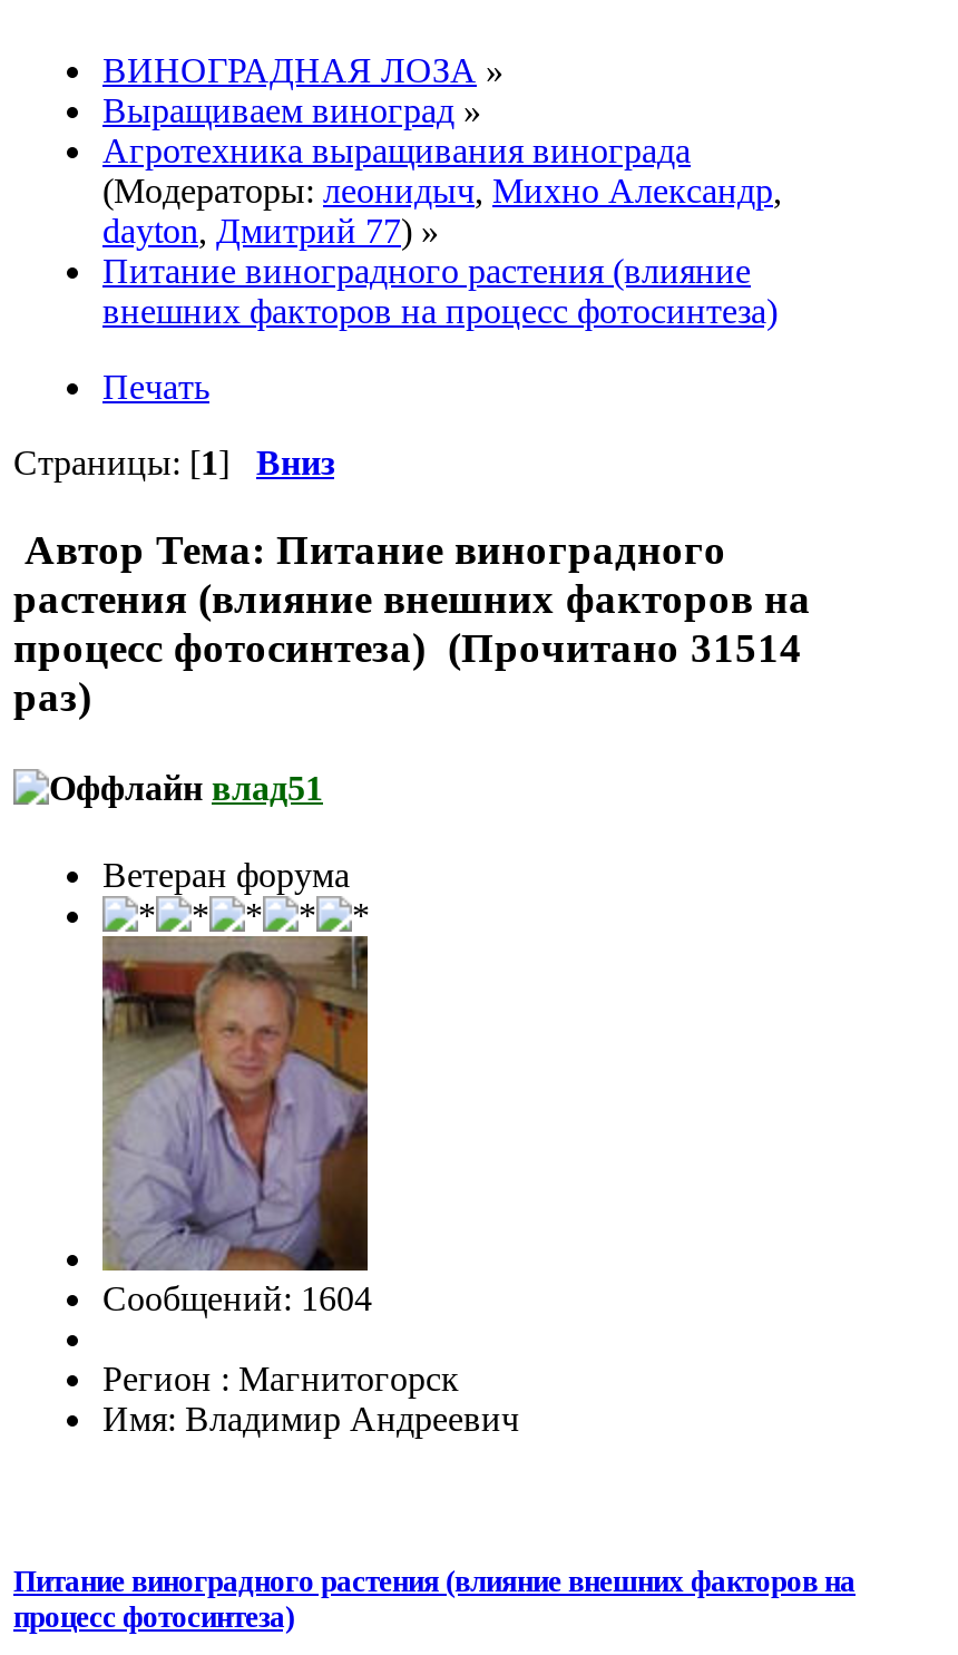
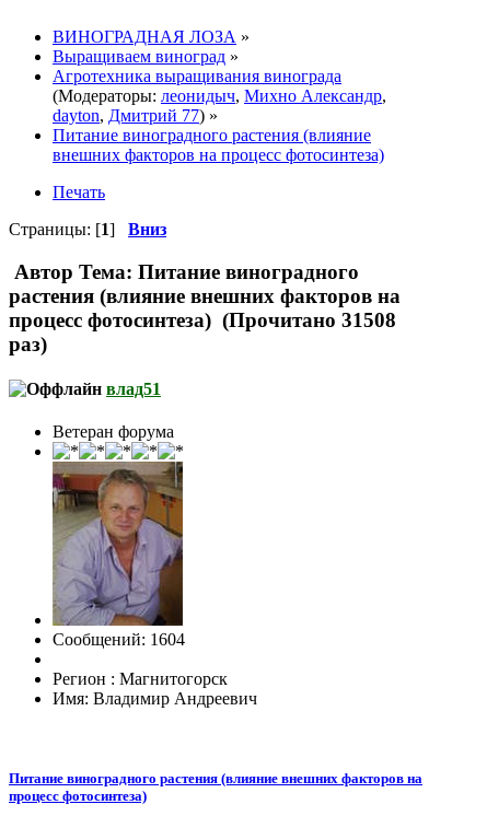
- процесс фотосинтеза) (Прочитано 31514
+ процесс фотосинтеза) (Прочитано 31508
